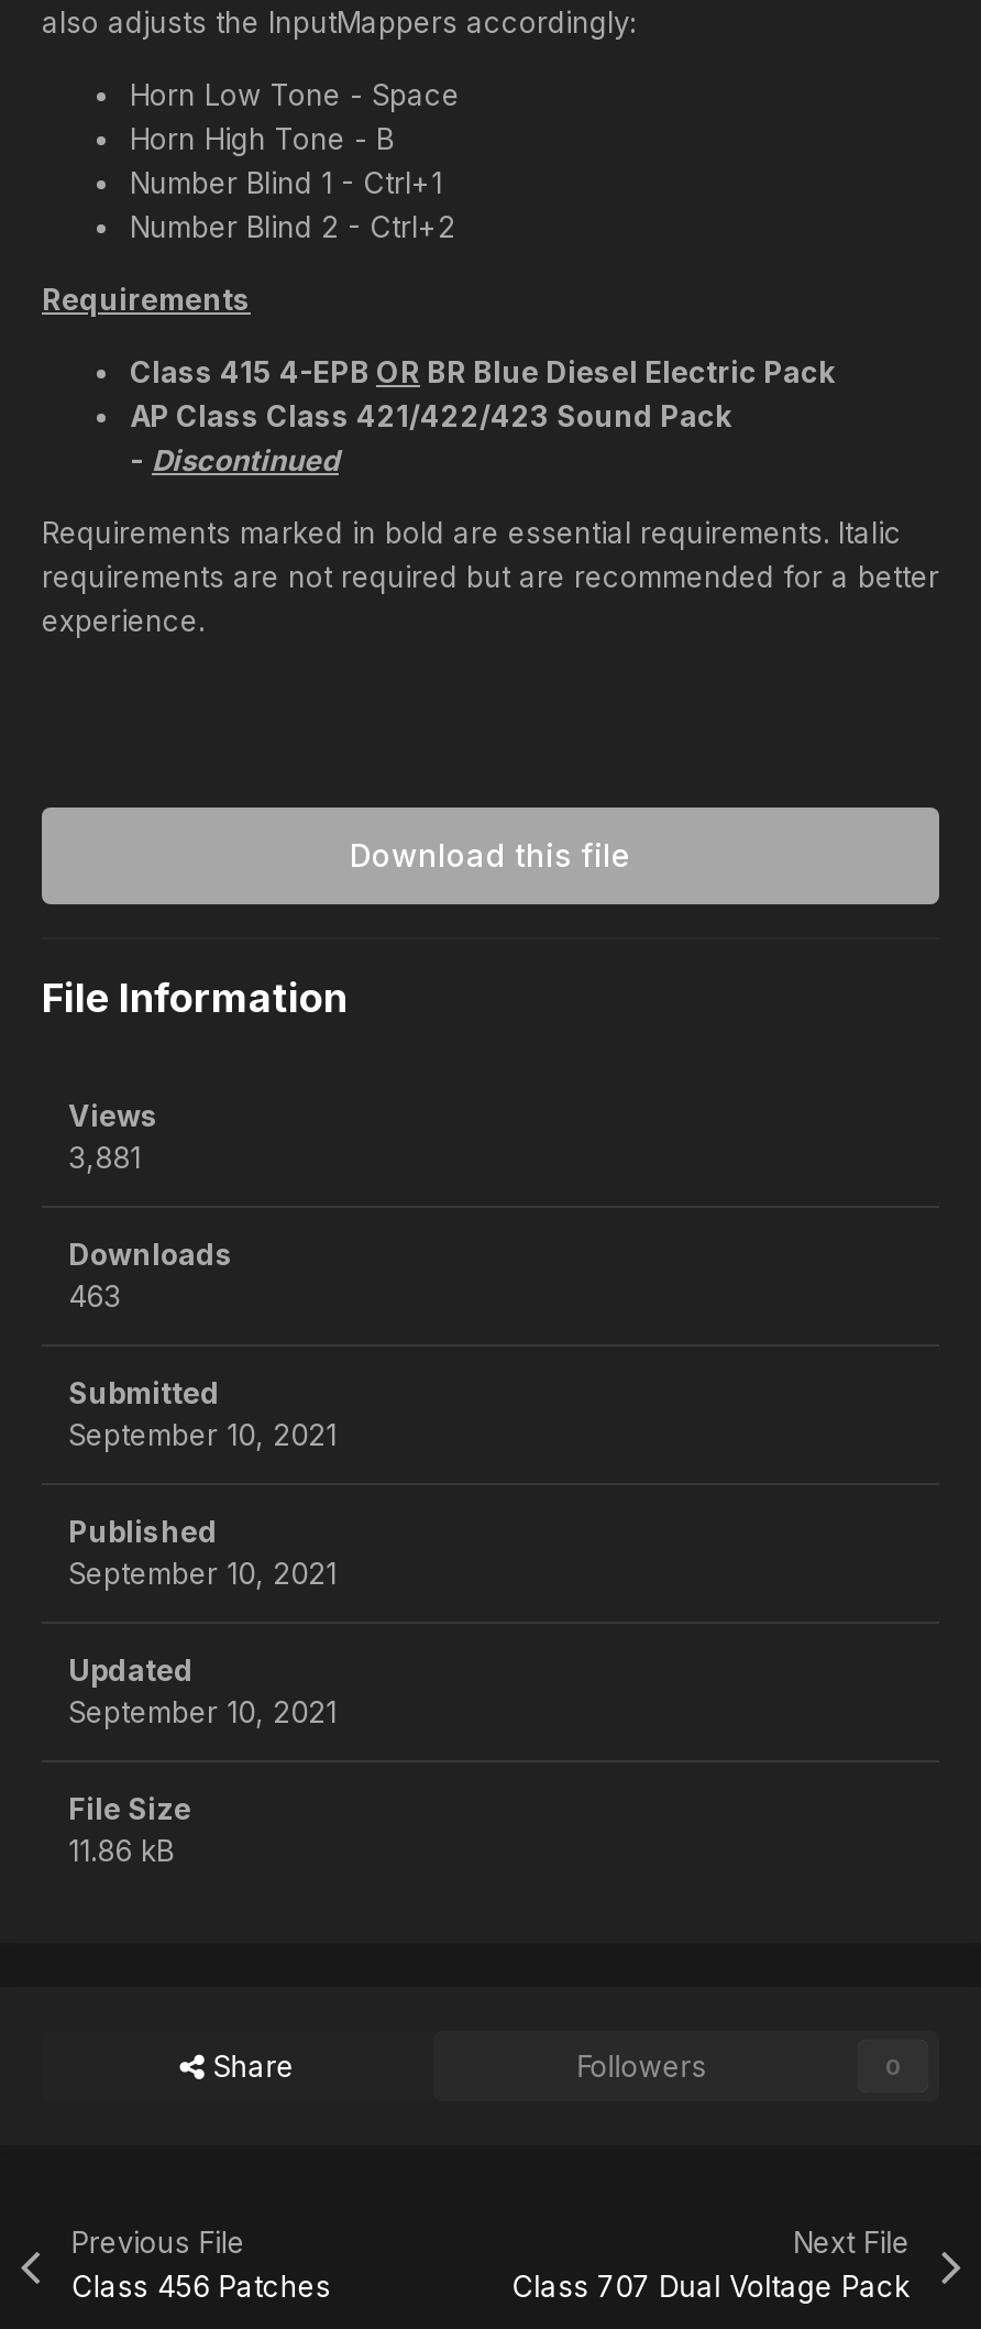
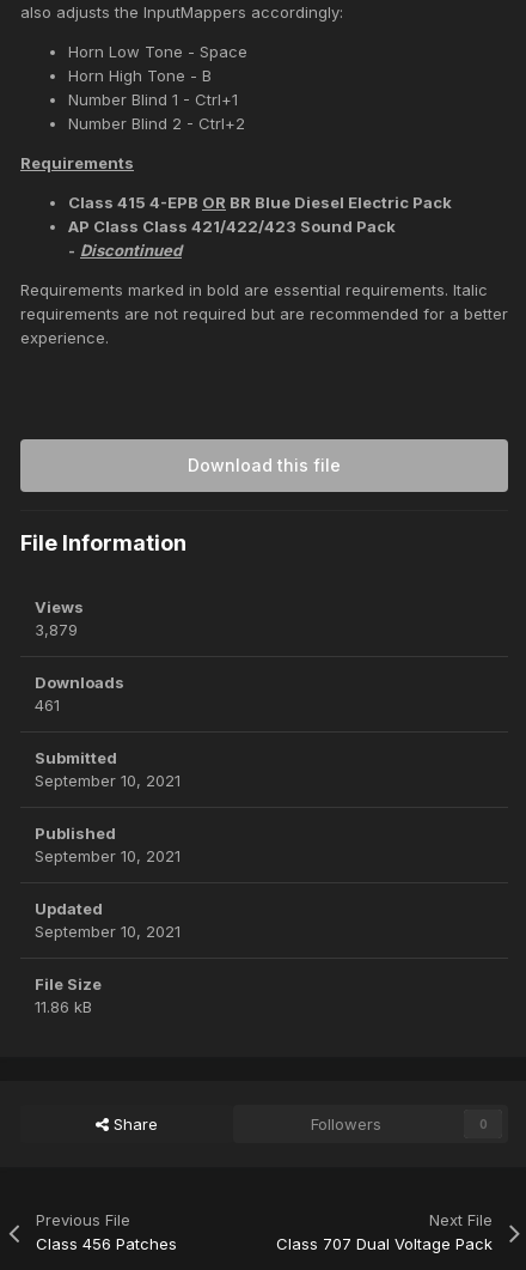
- 3,881
+ 3,879

- 463
+ 461
